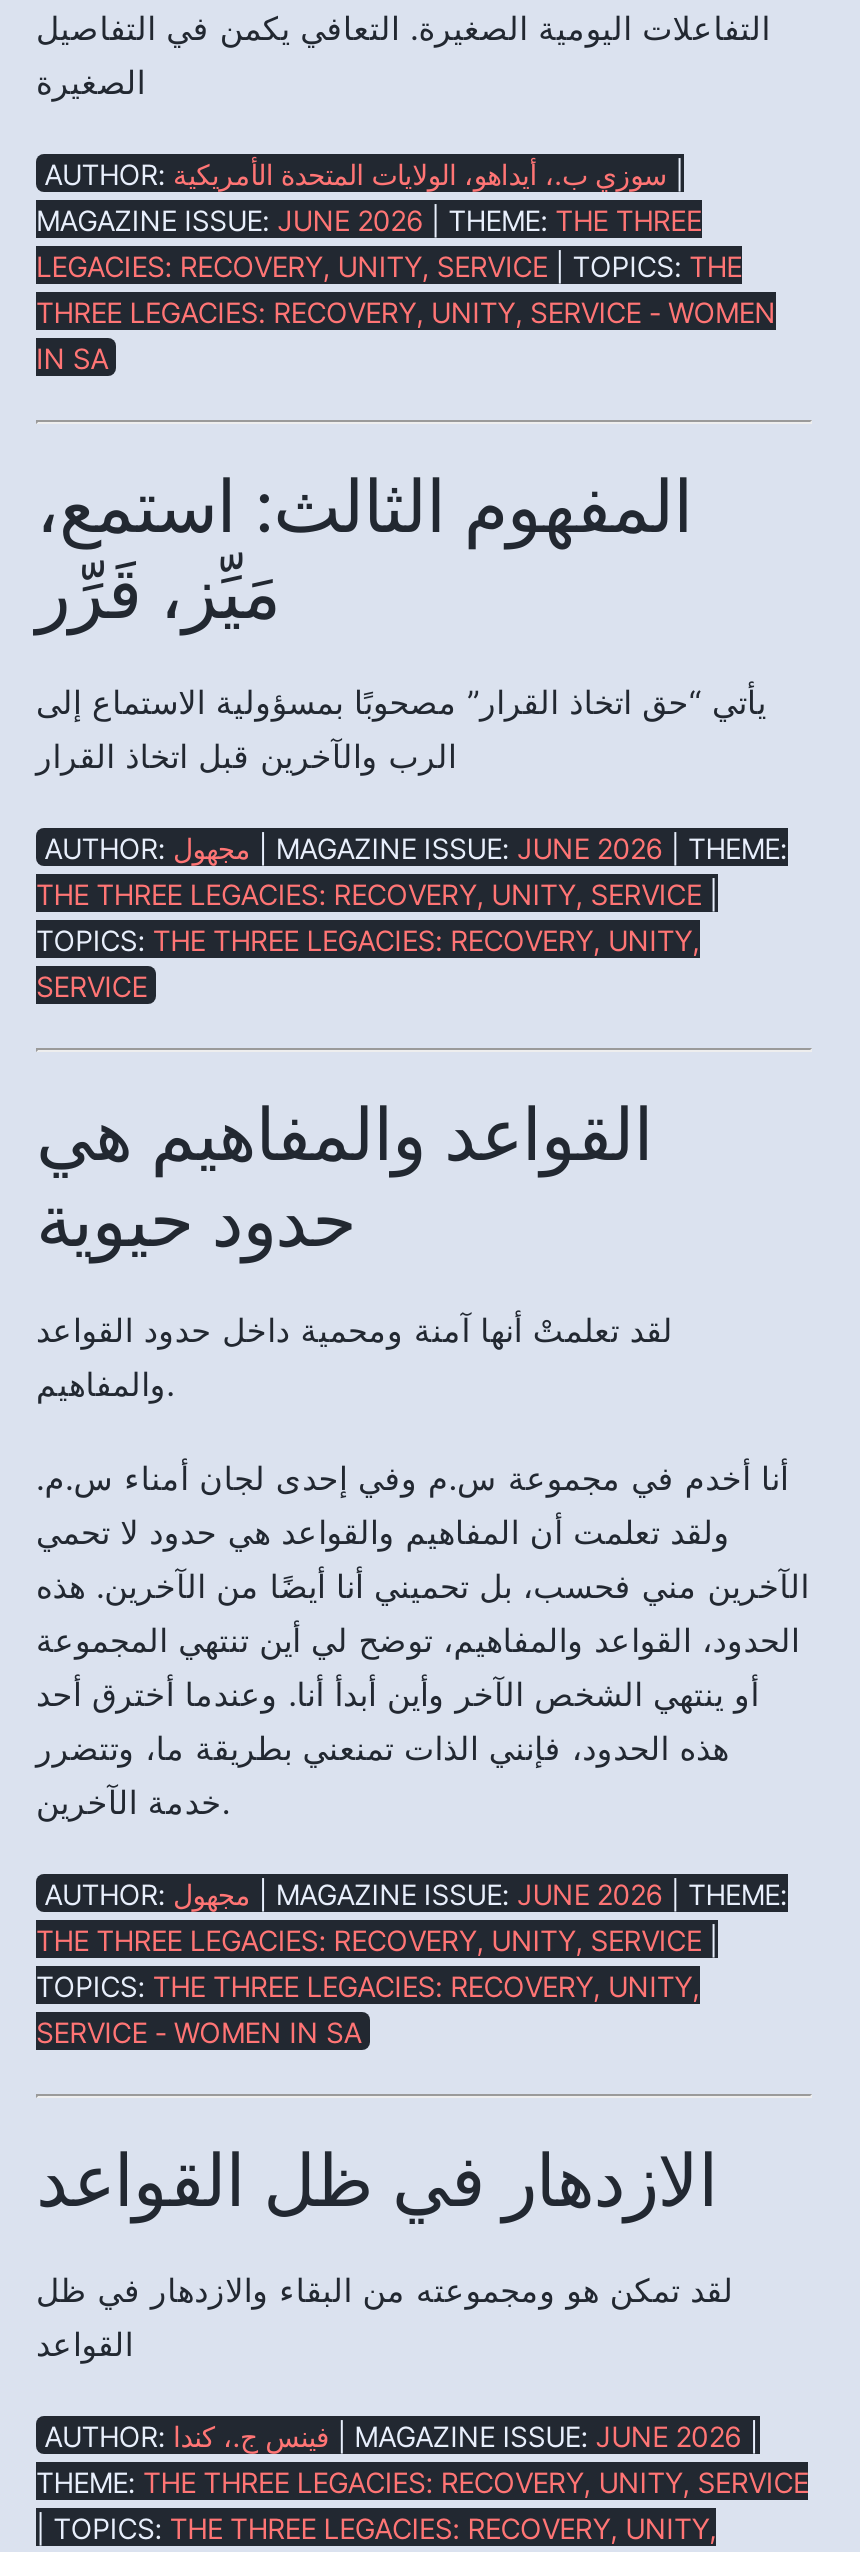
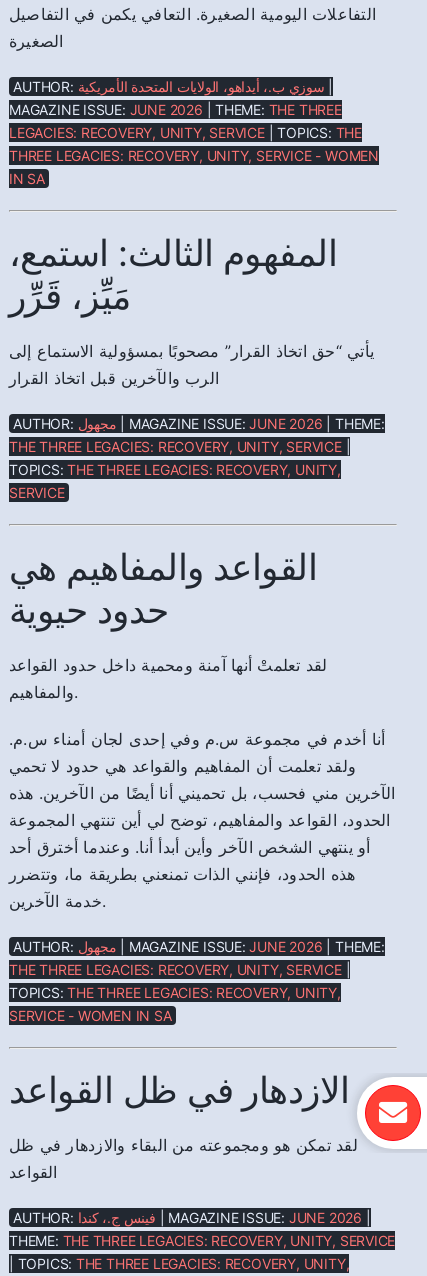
+ [image]
